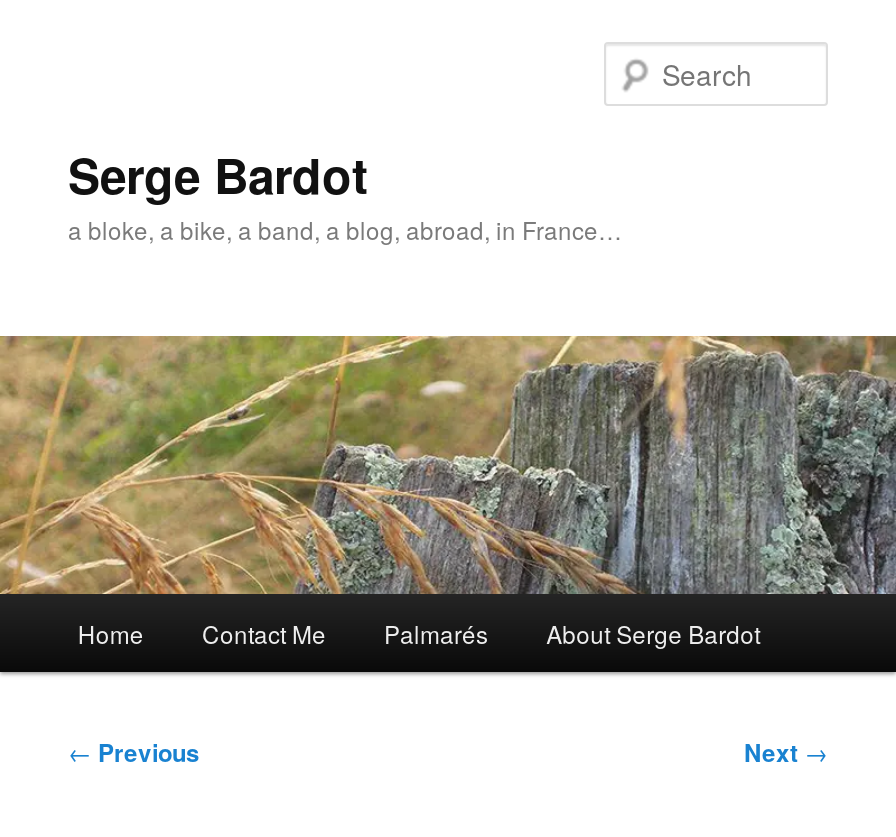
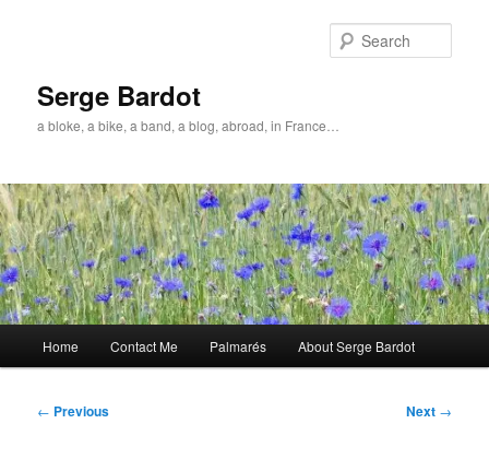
- [image]
+ [image]
